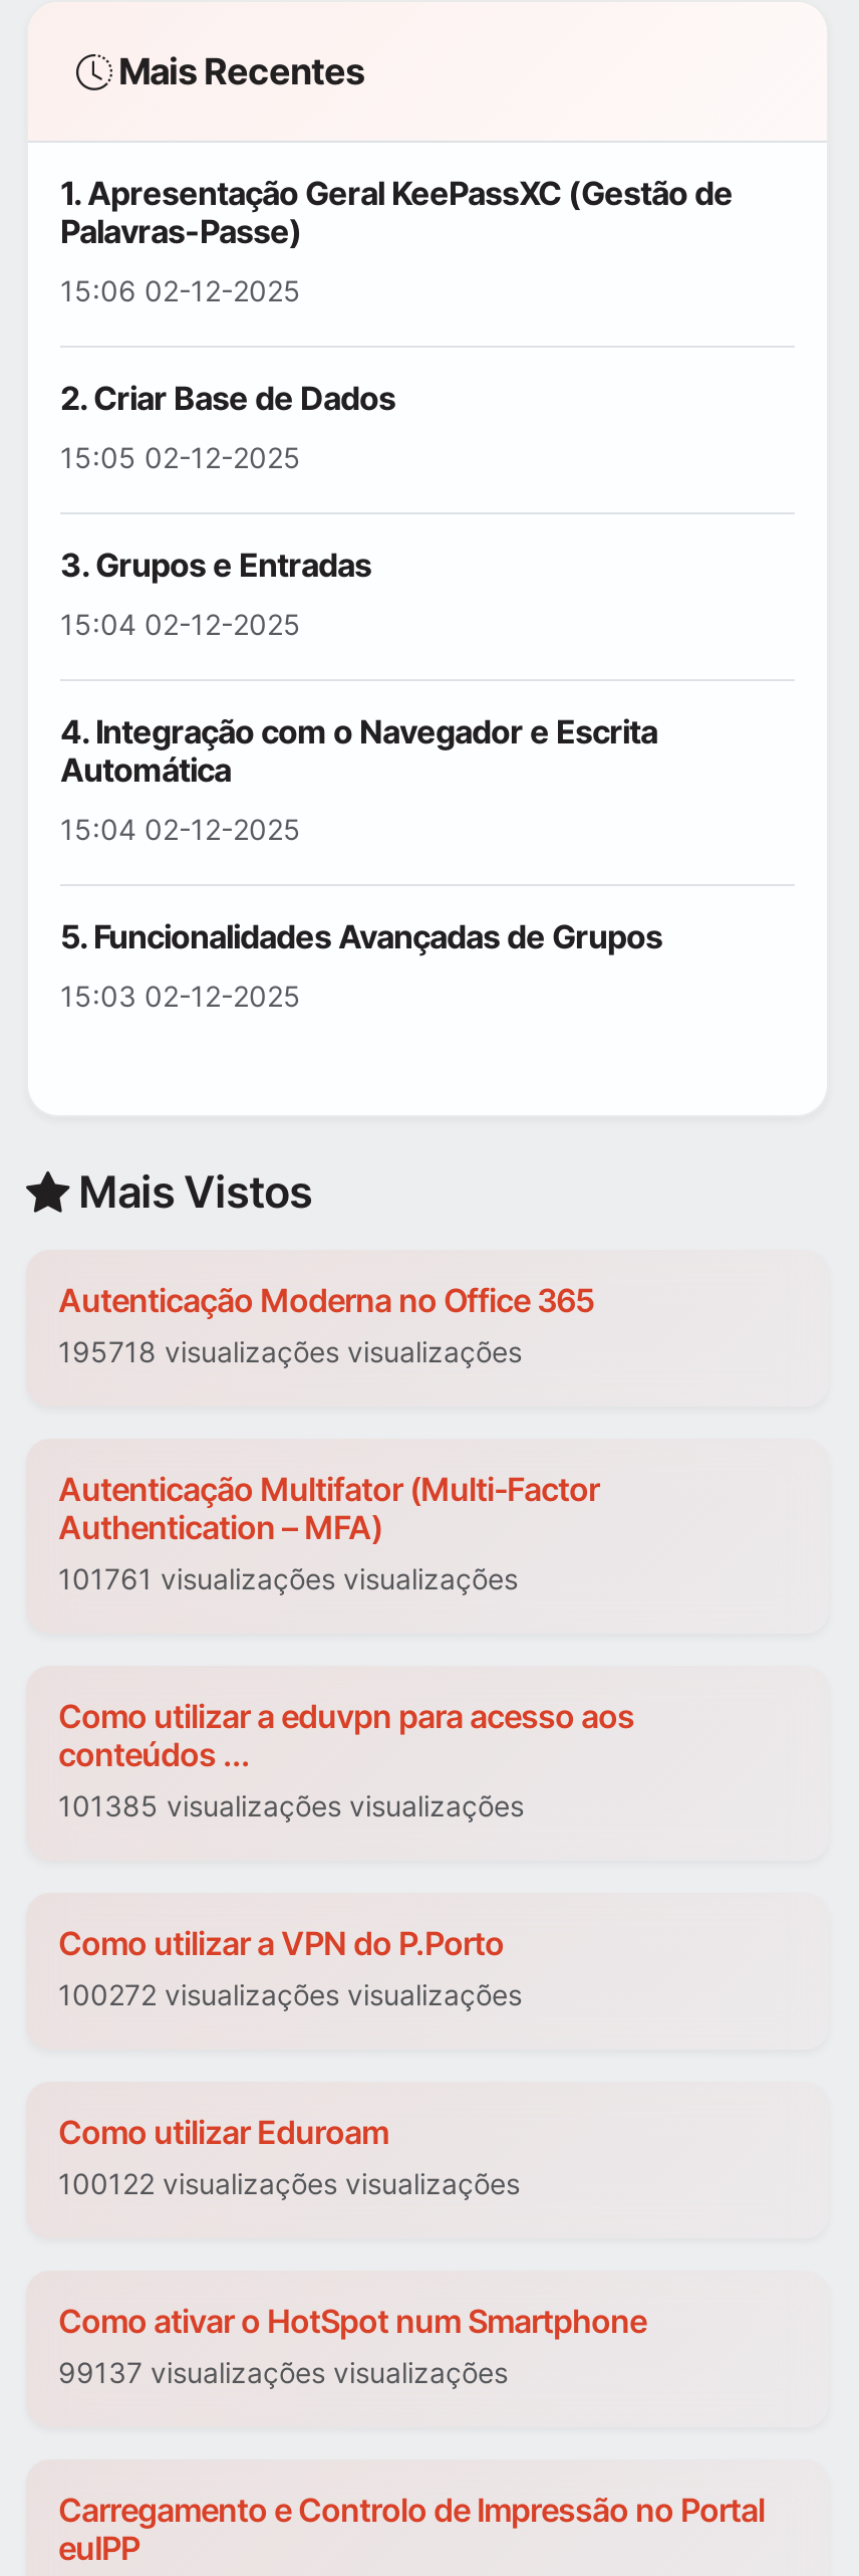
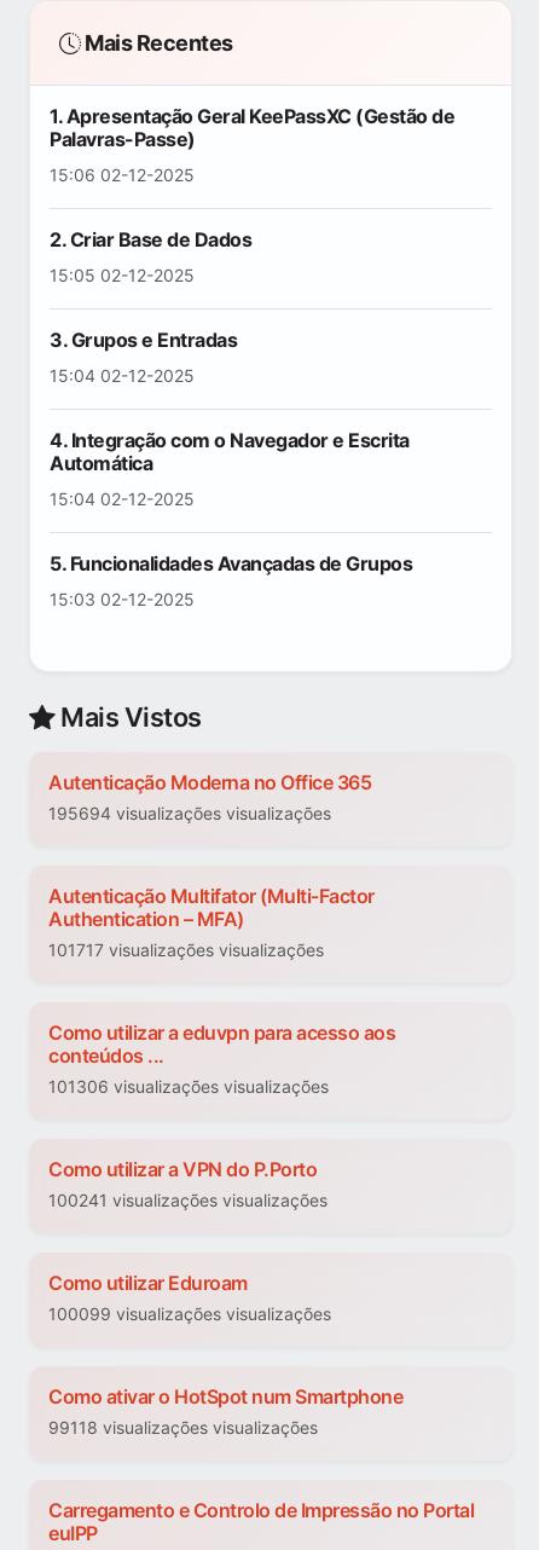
- 195718 visualizações visualizações
+ 195694 visualizações visualizações

- 101761 visualizações visualizações
+ 101717 visualizações visualizações

- 101385 visualizações visualizações
+ 101306 visualizações visualizações

- 100272 visualizações visualizações
+ 100241 visualizações visualizações

- 100122 visualizações visualizações
+ 100099 visualizações visualizações

- 99137 visualizações visualizações
+ 99118 visualizações visualizações
